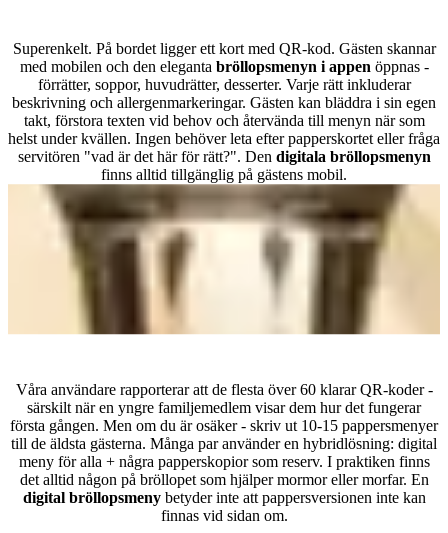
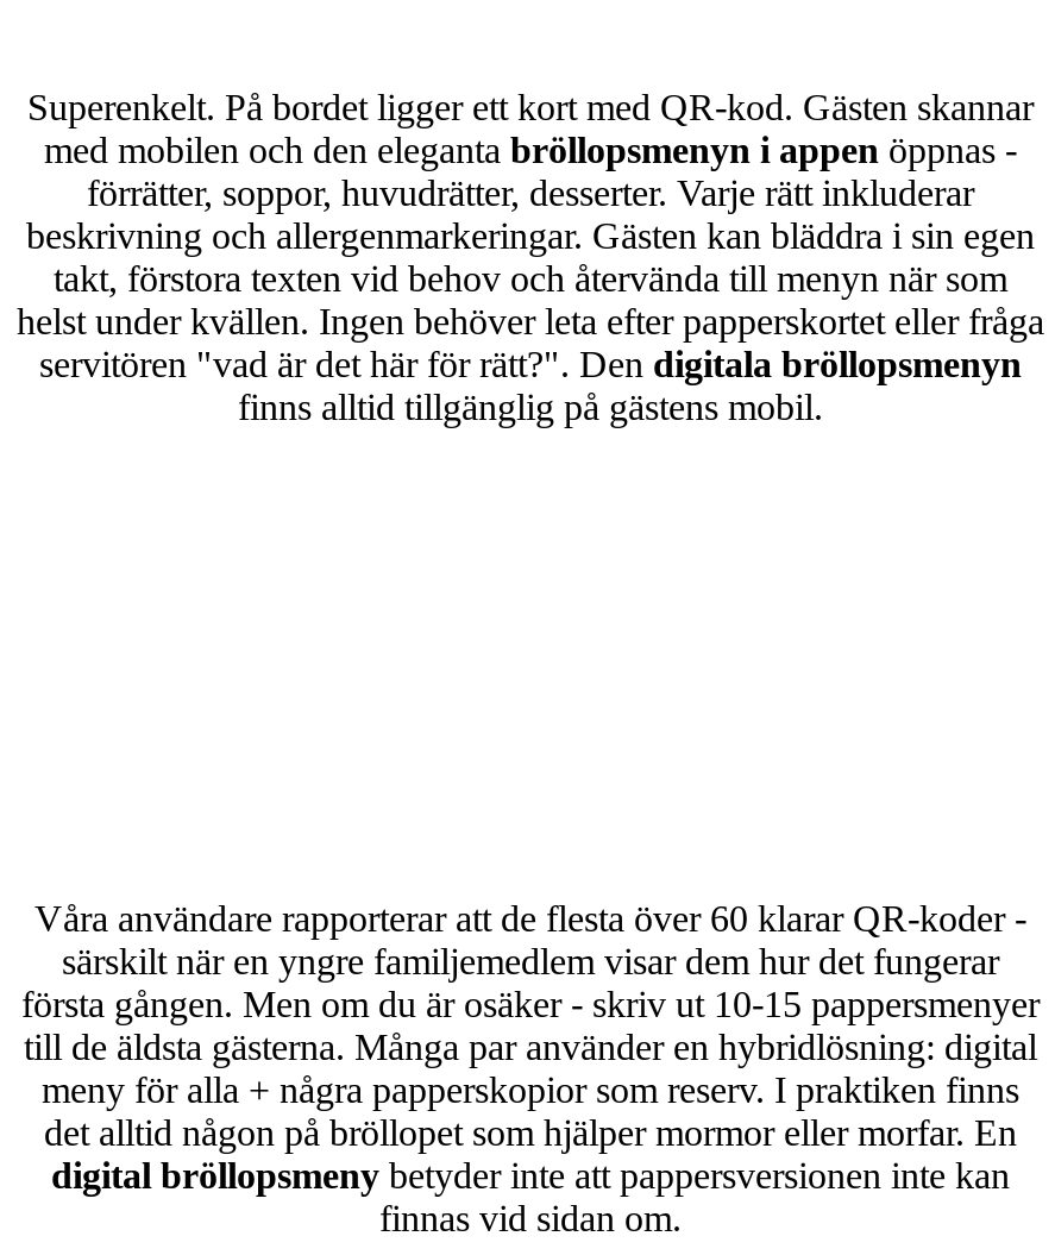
- [image]
